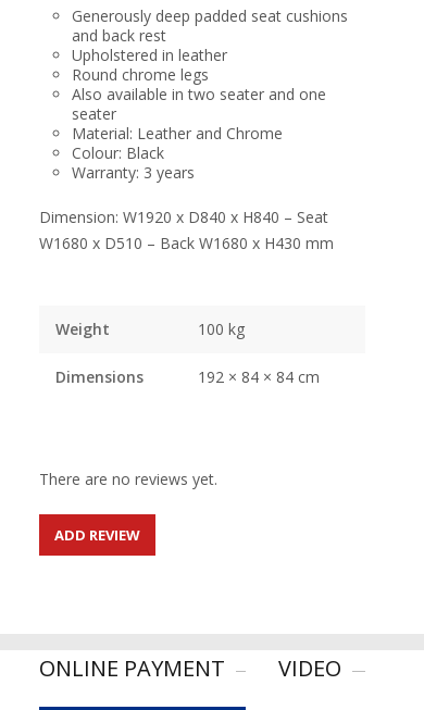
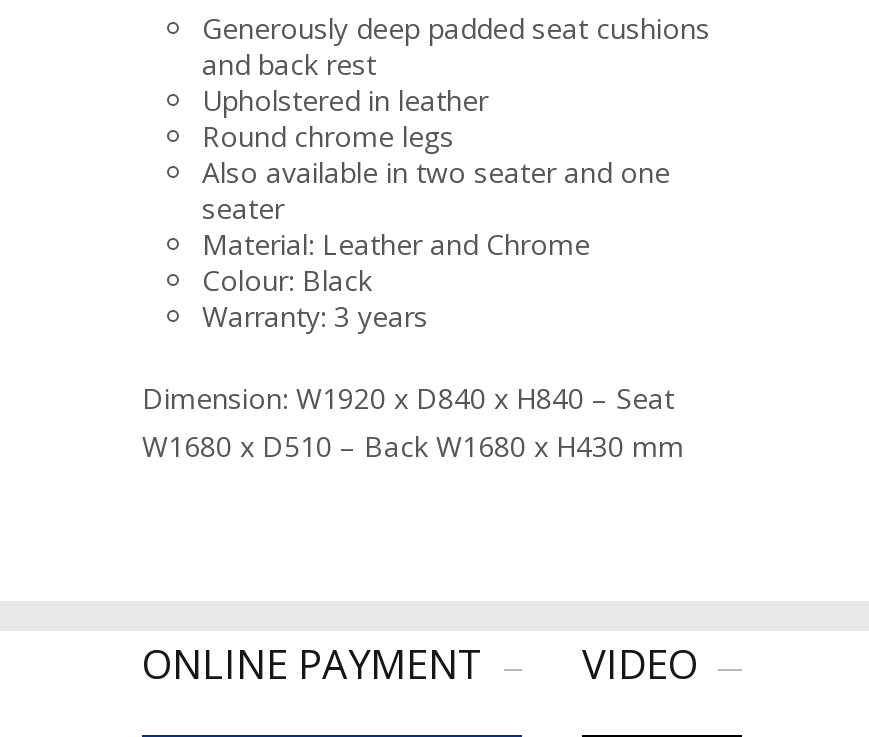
- Weight
- 100 kg
- Dimensions
- 192 × 84 × 84 cm

- There are no reviews yet.
- ADD REVIEW
